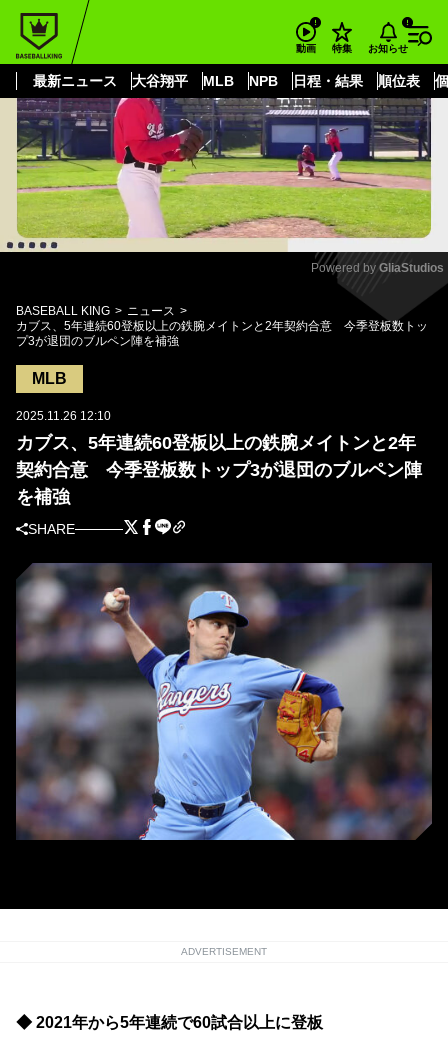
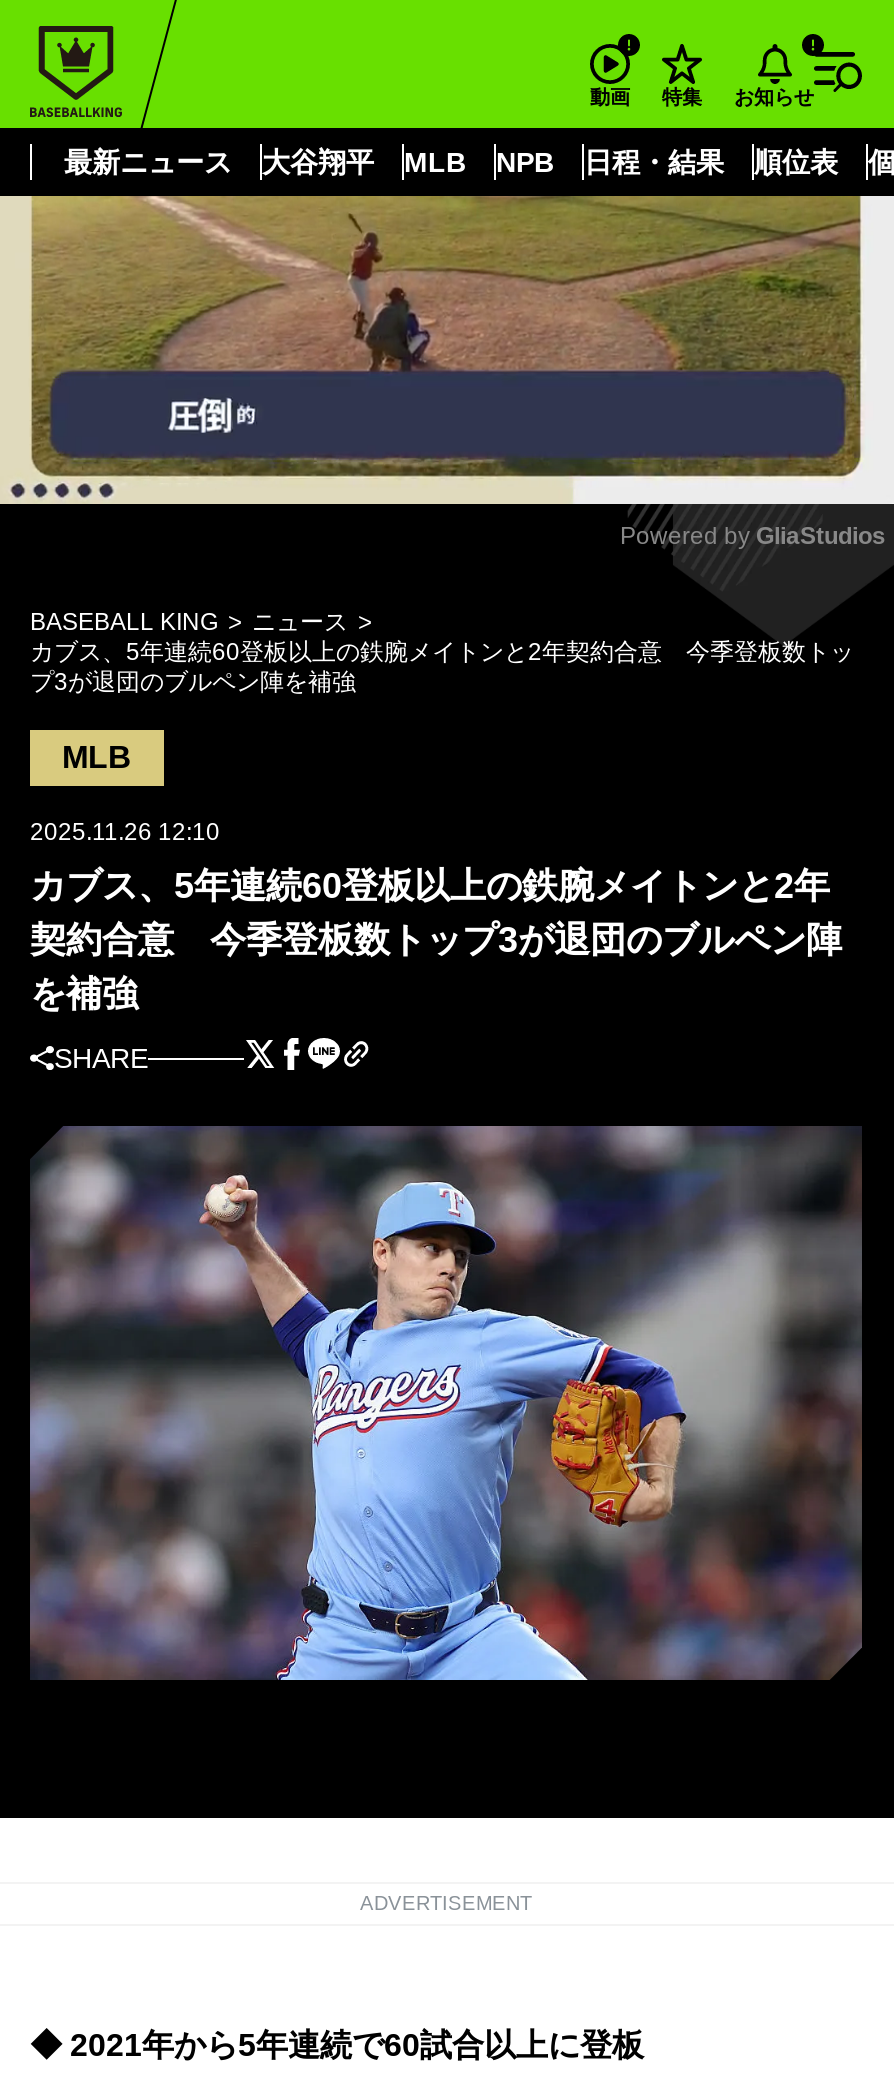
- [image]
+ [image]
